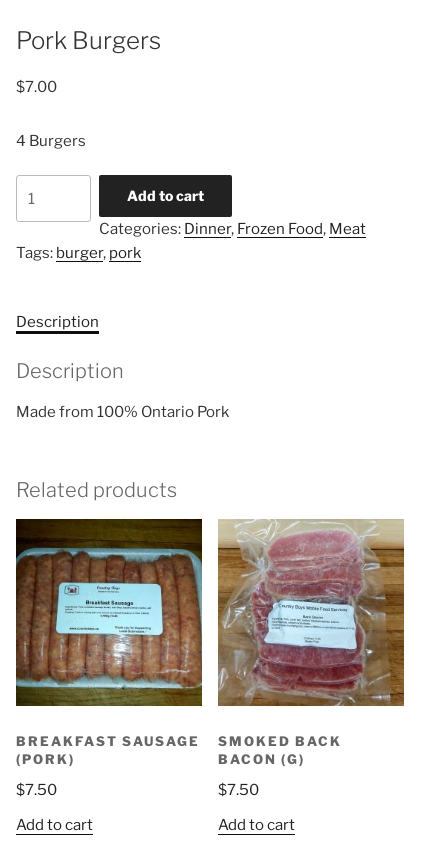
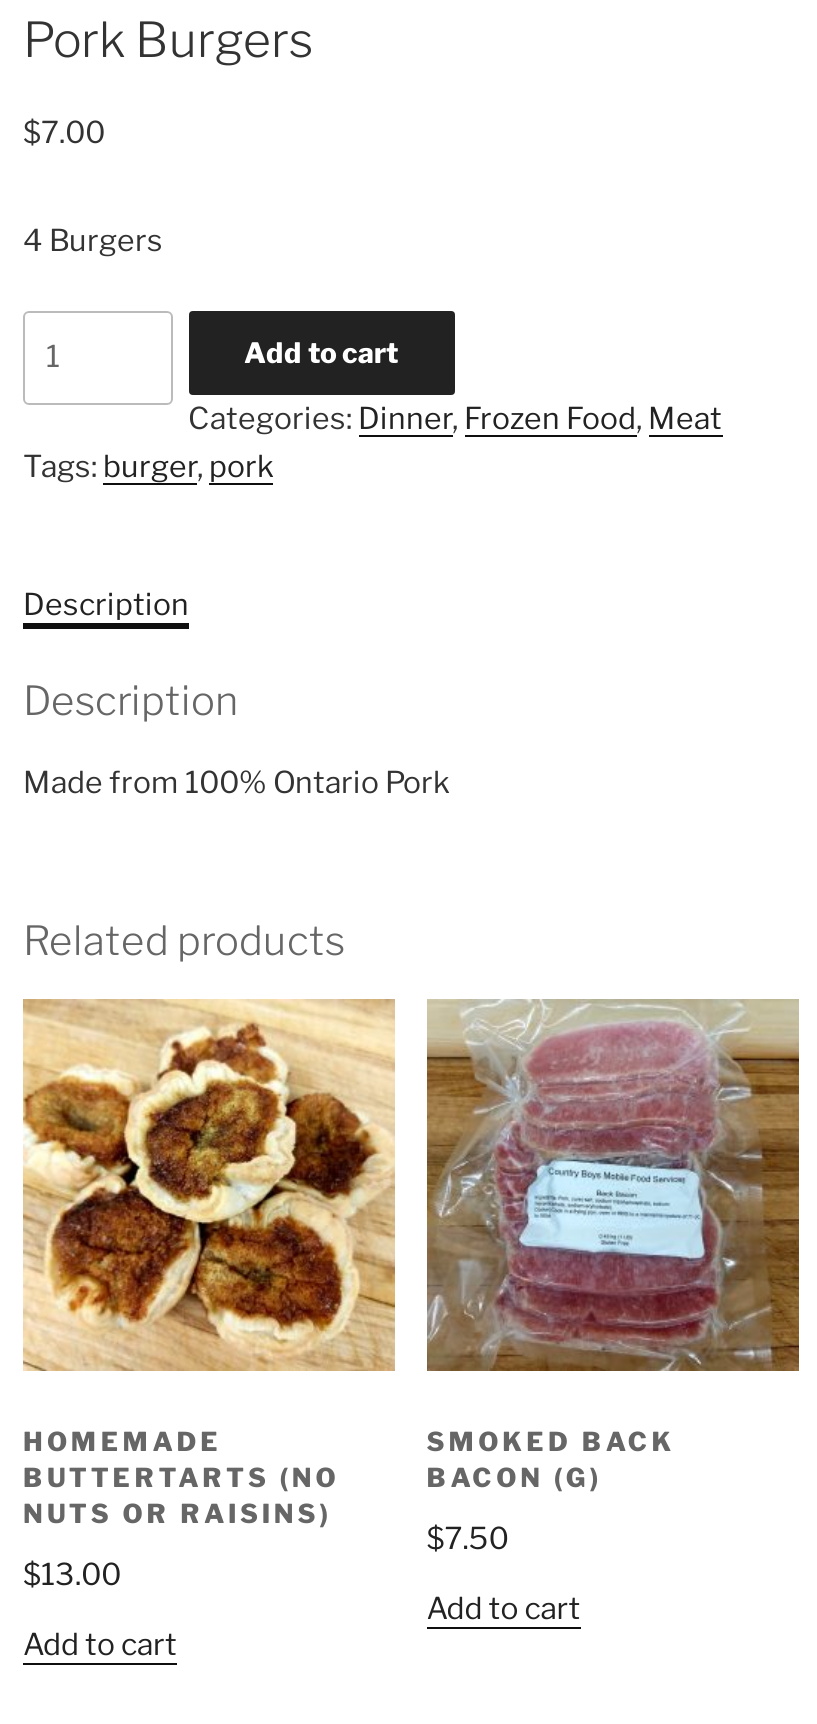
- [image]
- BREAKFAST SAUSAGE
- (PORK)
+ [image]
+ HOMEMADE
+ BUTTERTARTS (NO
+ NUTS OR RAISINS)

- $7.50
+ $13.00
